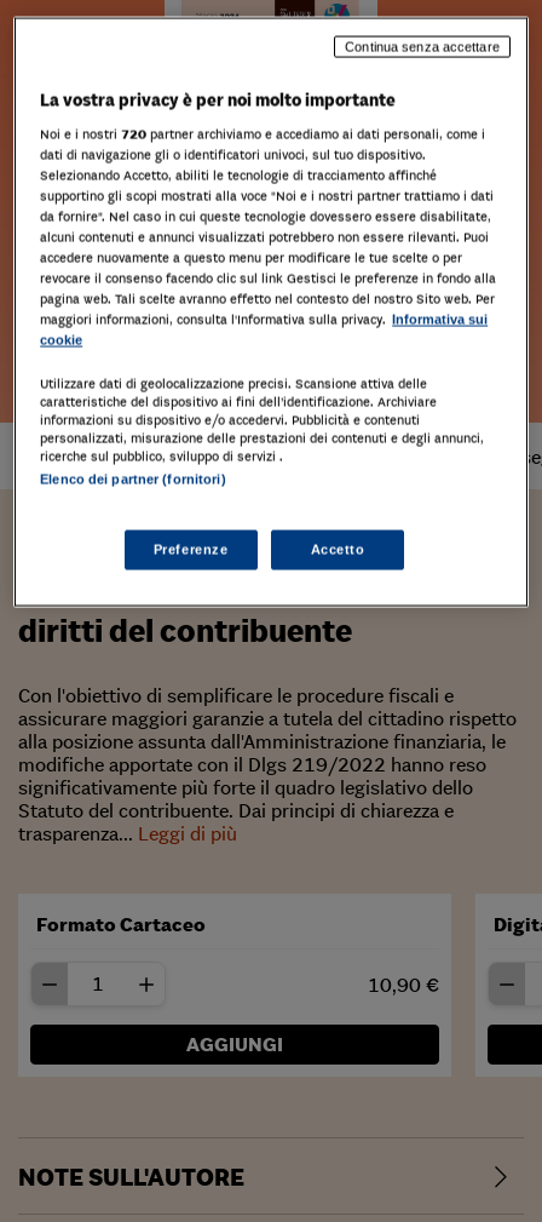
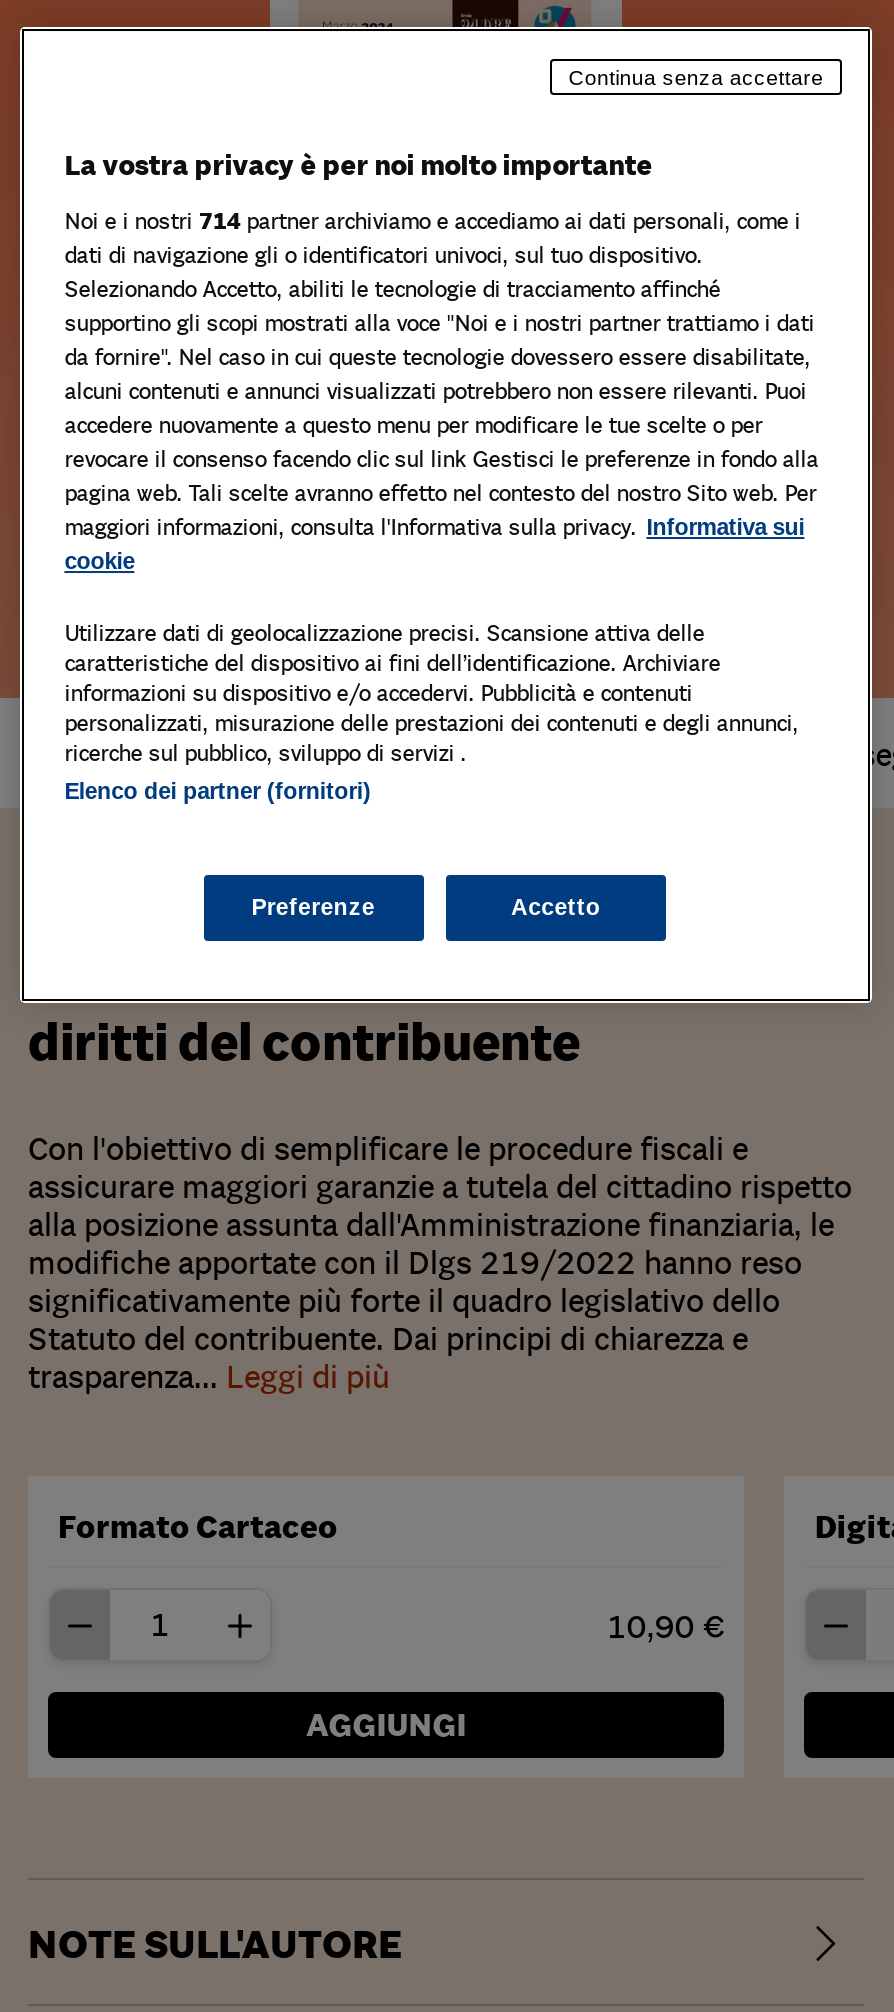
- Noi e i nostri 720 partner archiviamo e accediamo ai dati personali, come i
+ Noi e i nostri 714 partner archiviamo e accediamo ai dati personali, come i
